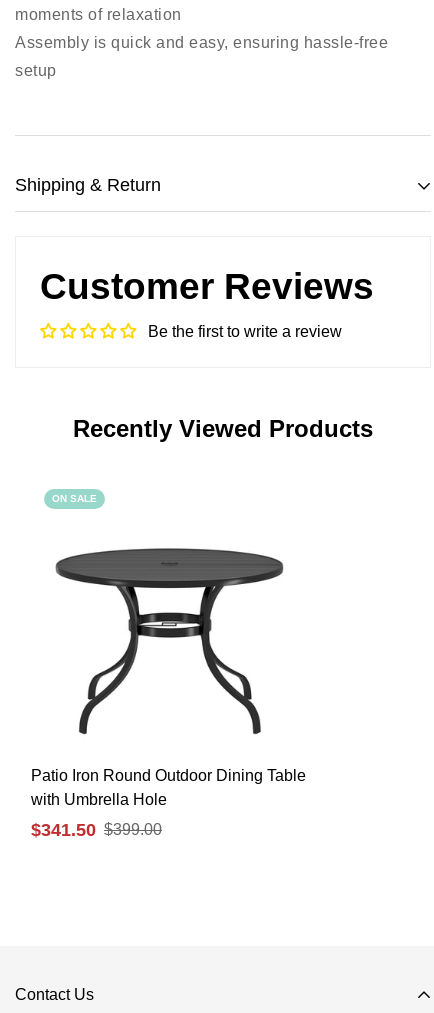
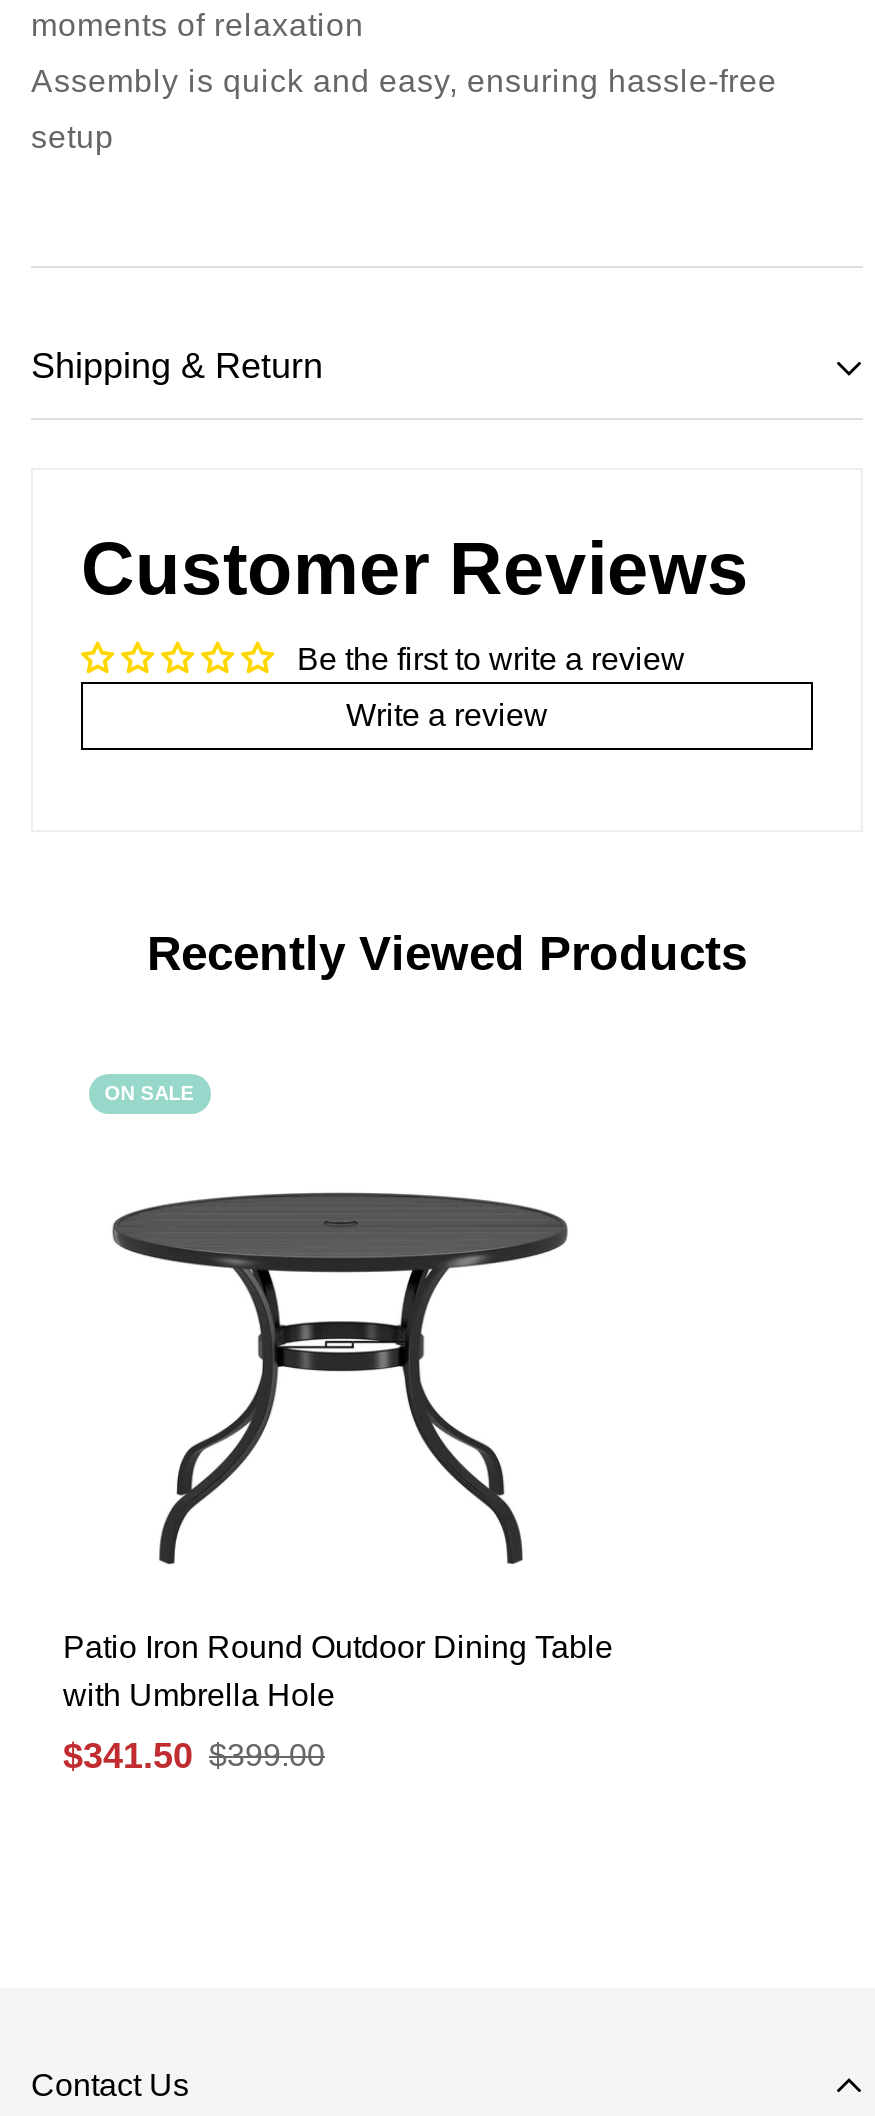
+ Write a review
